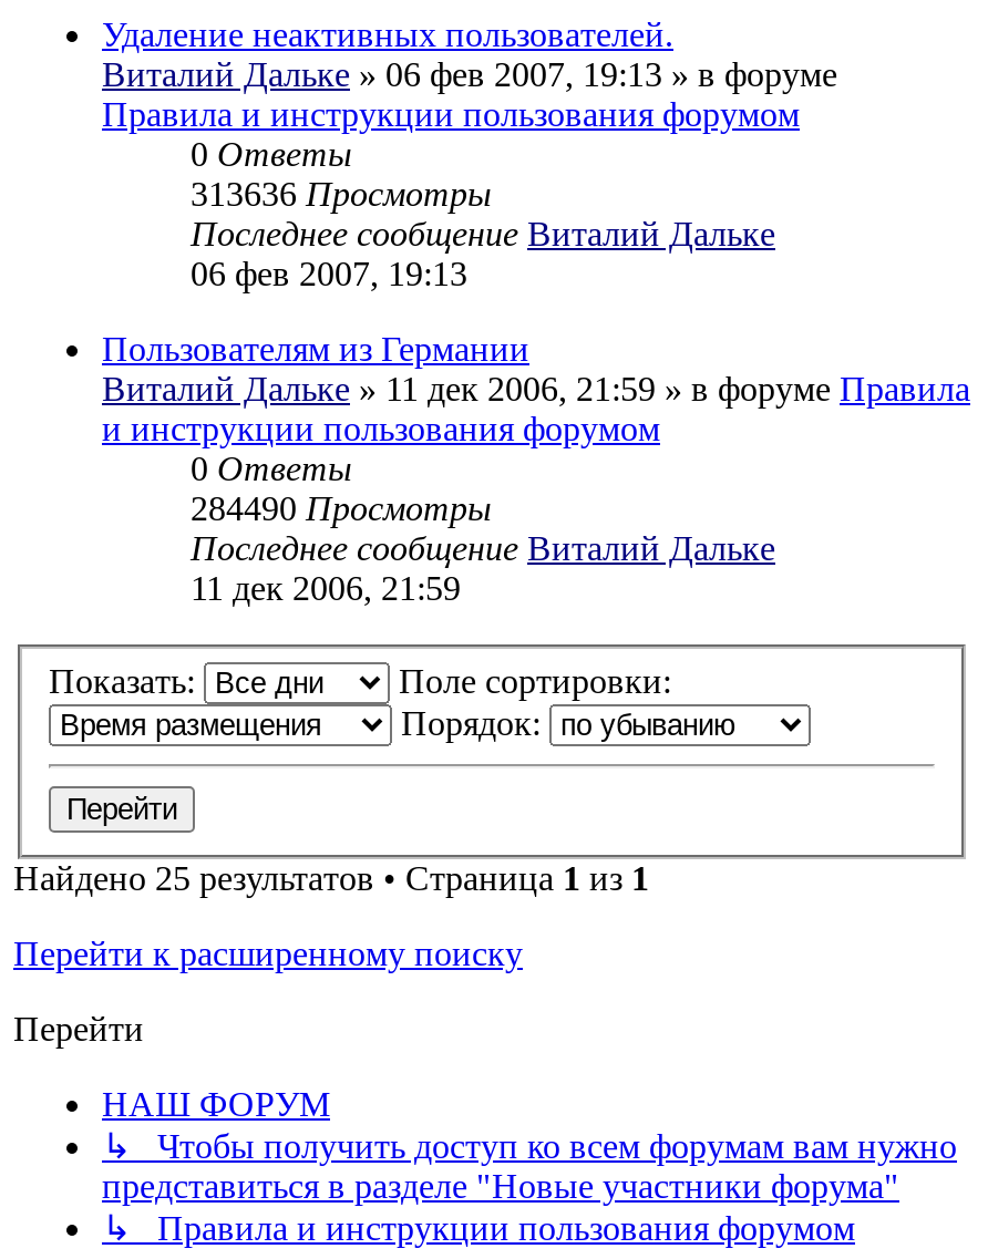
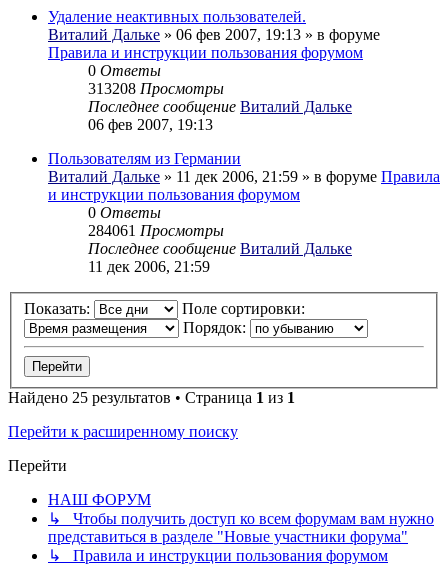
- 313636 Просмотры
+ 313208 Просмотры

- 284490 Просмотры
+ 284061 Просмотры
